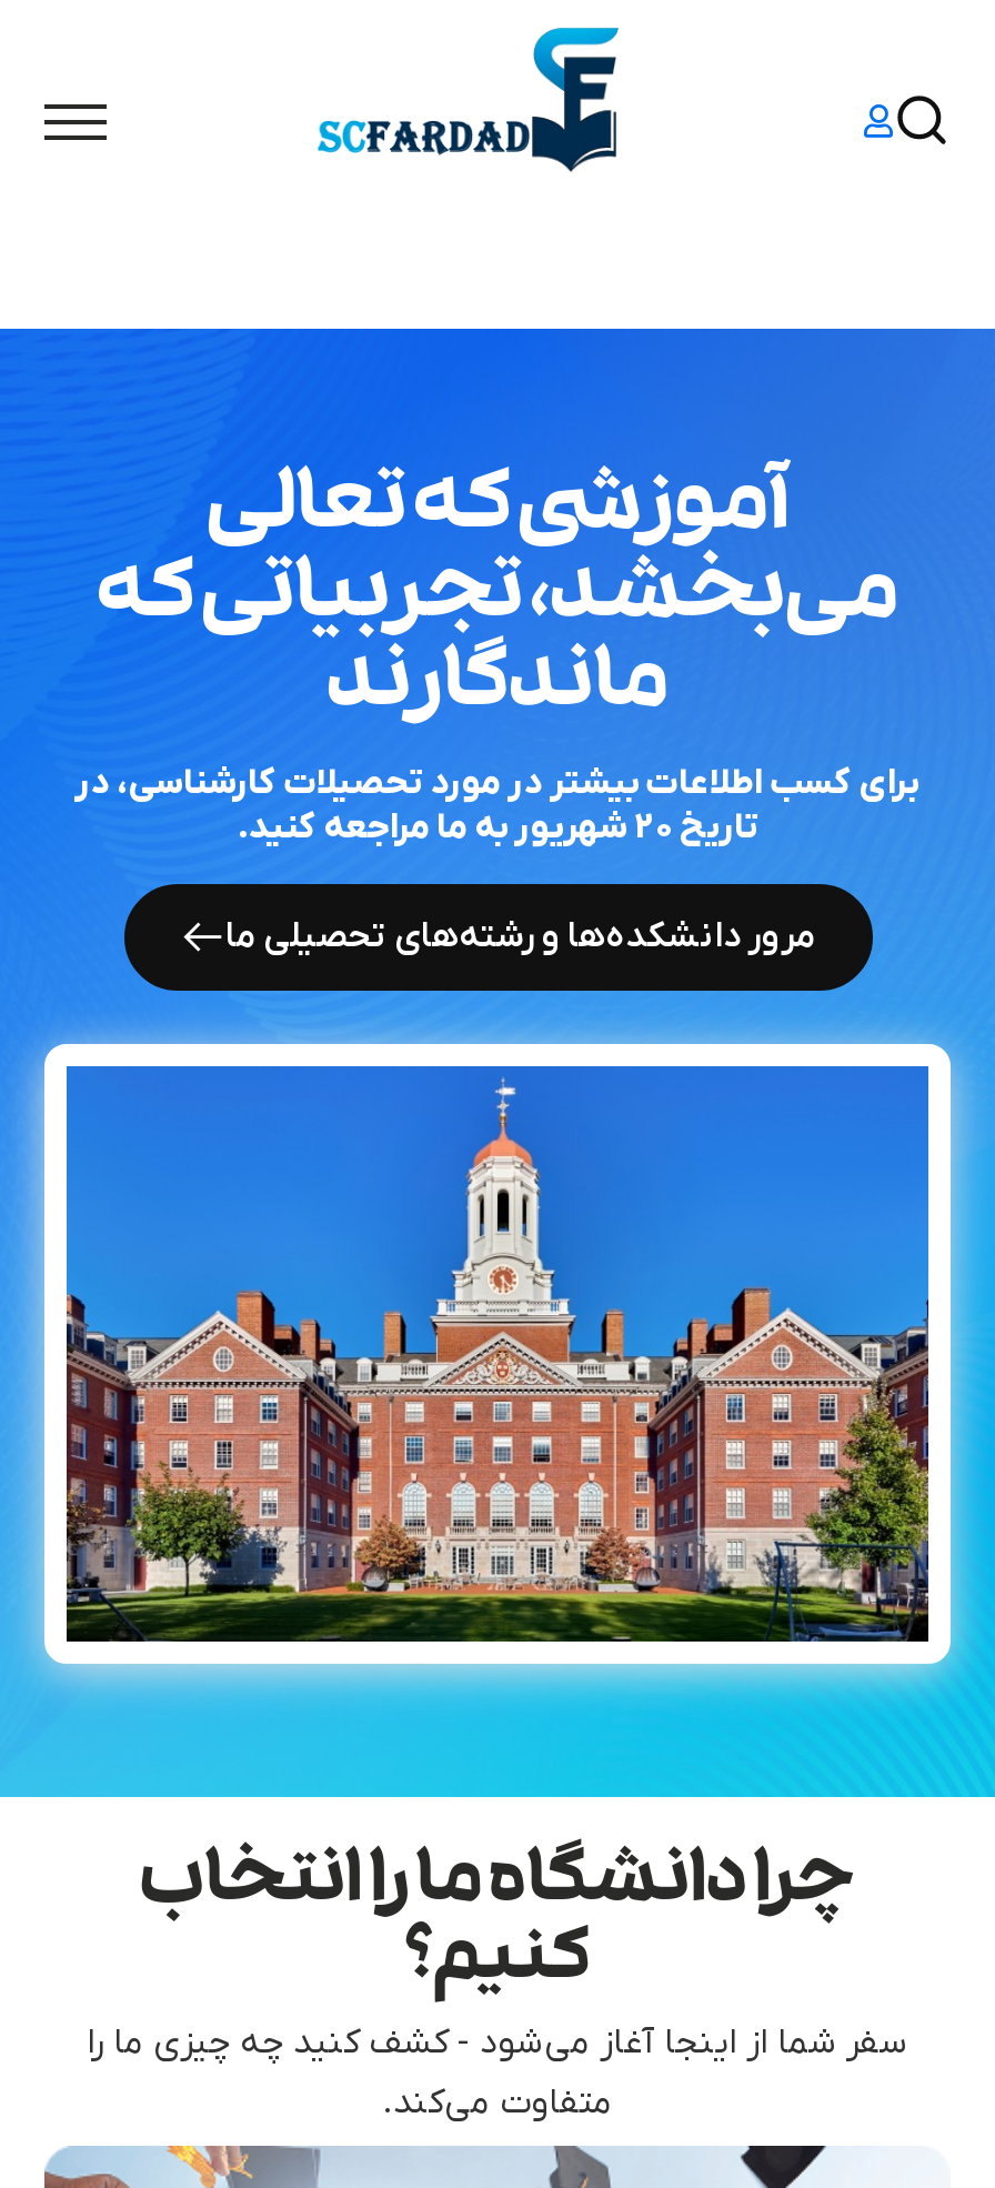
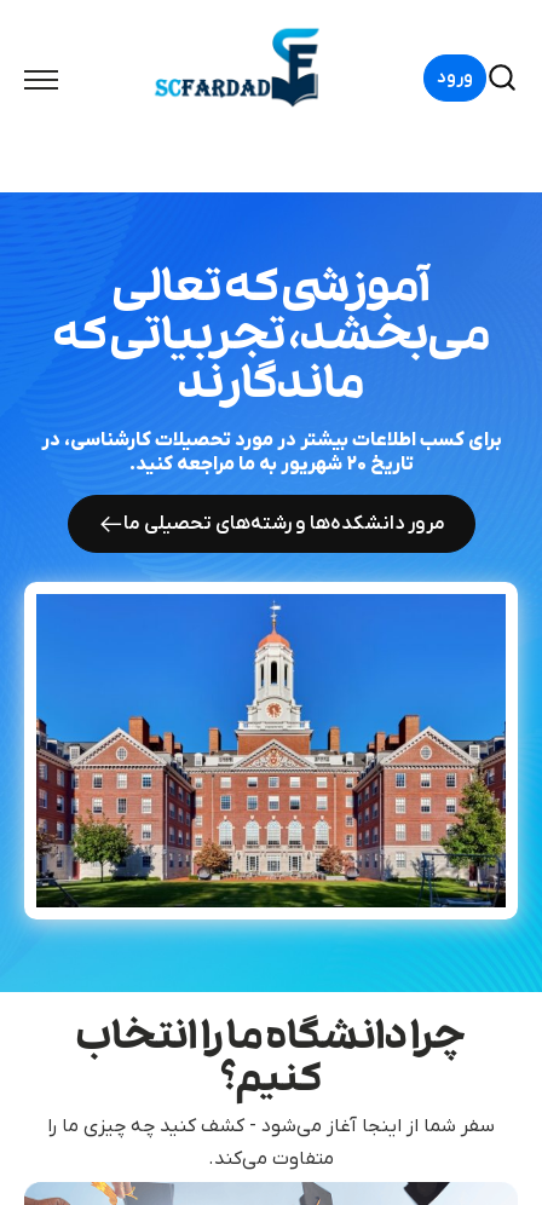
+ ورود

- [image]
+ [image]
